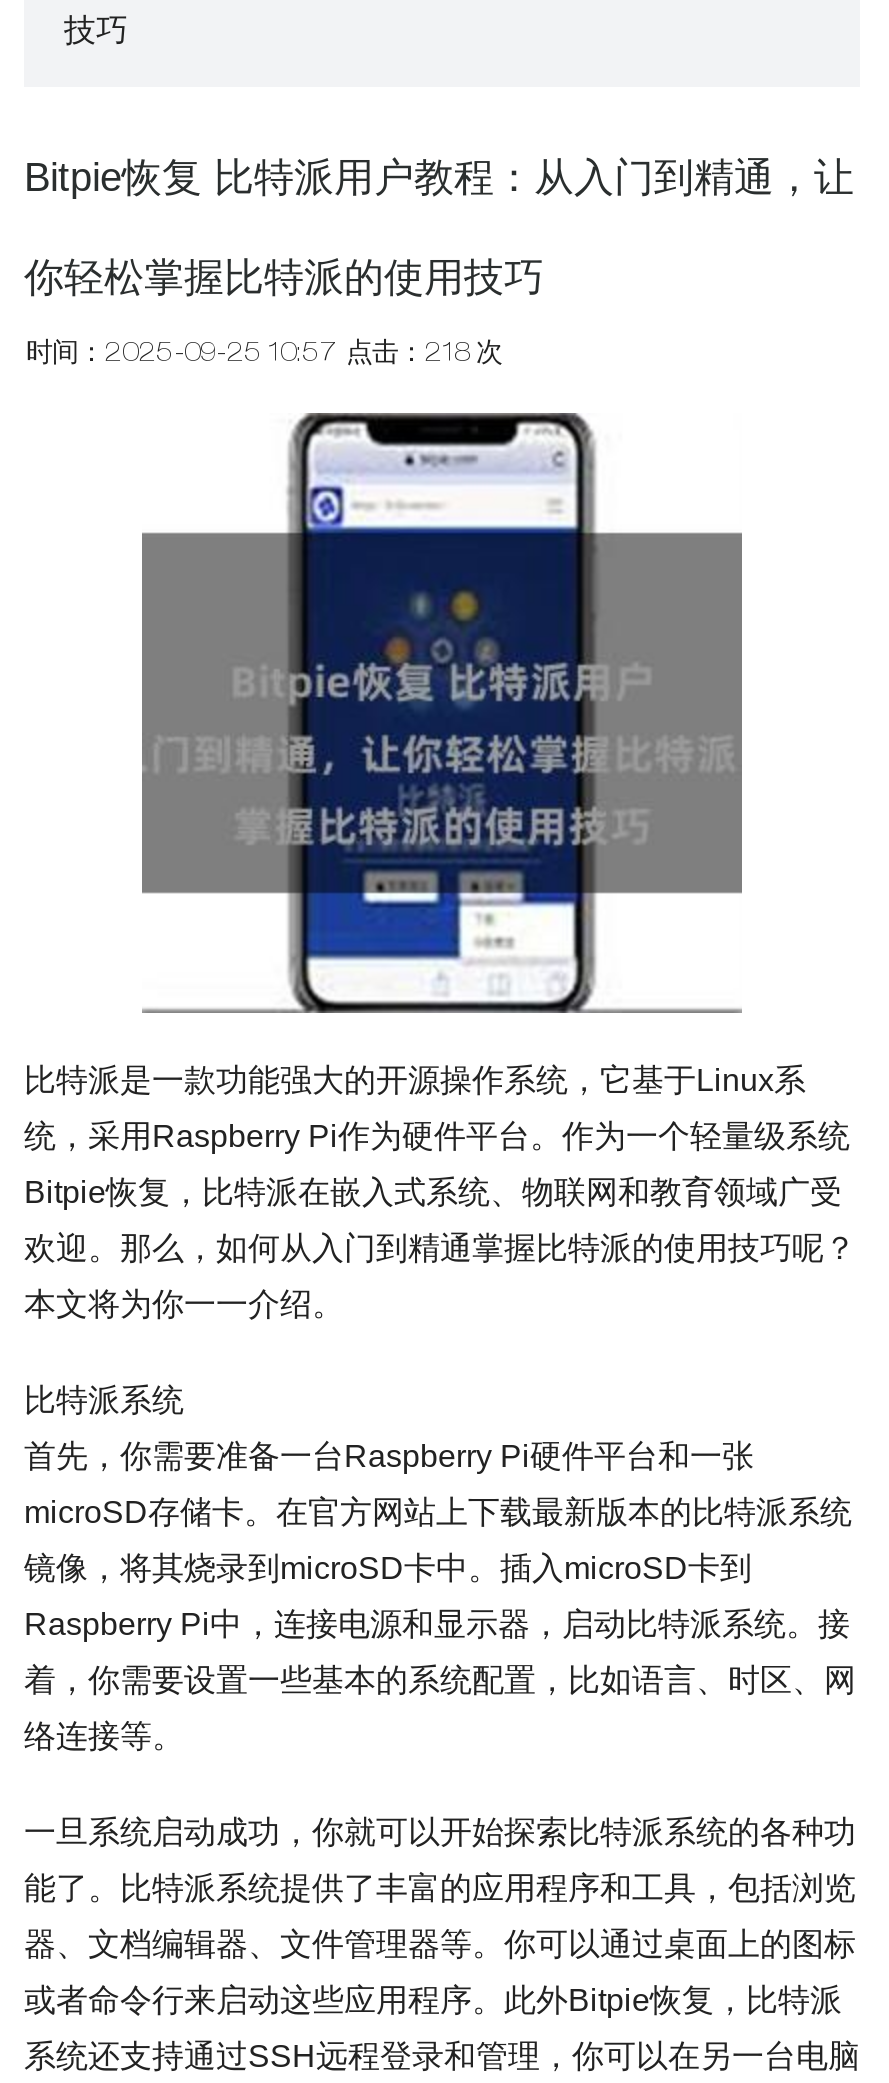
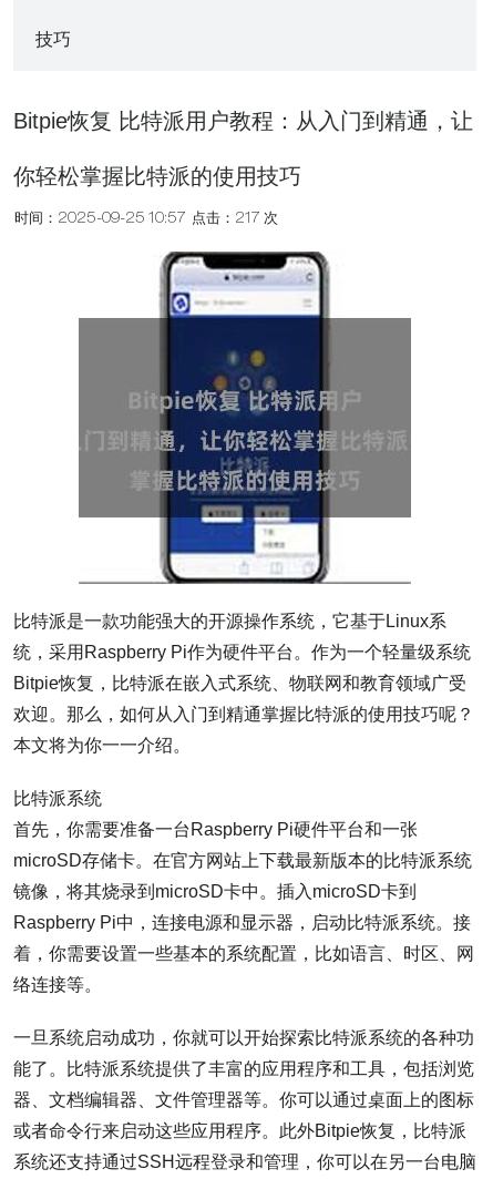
- 时间：2025-09-25 10:57 点击：218 次
+ 时间：2025-09-25 10:57 点击：217 次
